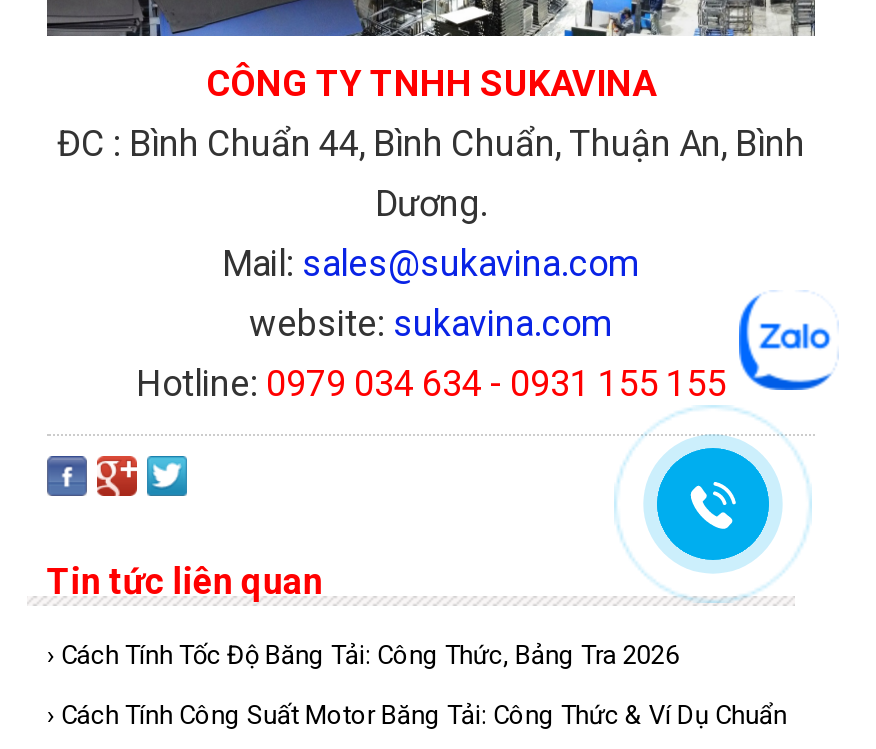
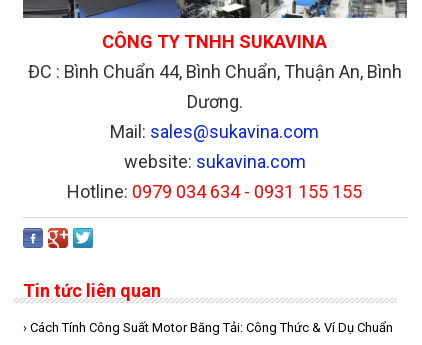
- [image]

- [image]
- › Cách Tính Tốc Độ Băng Tải: Công Thức, Bảng Tra 2026
